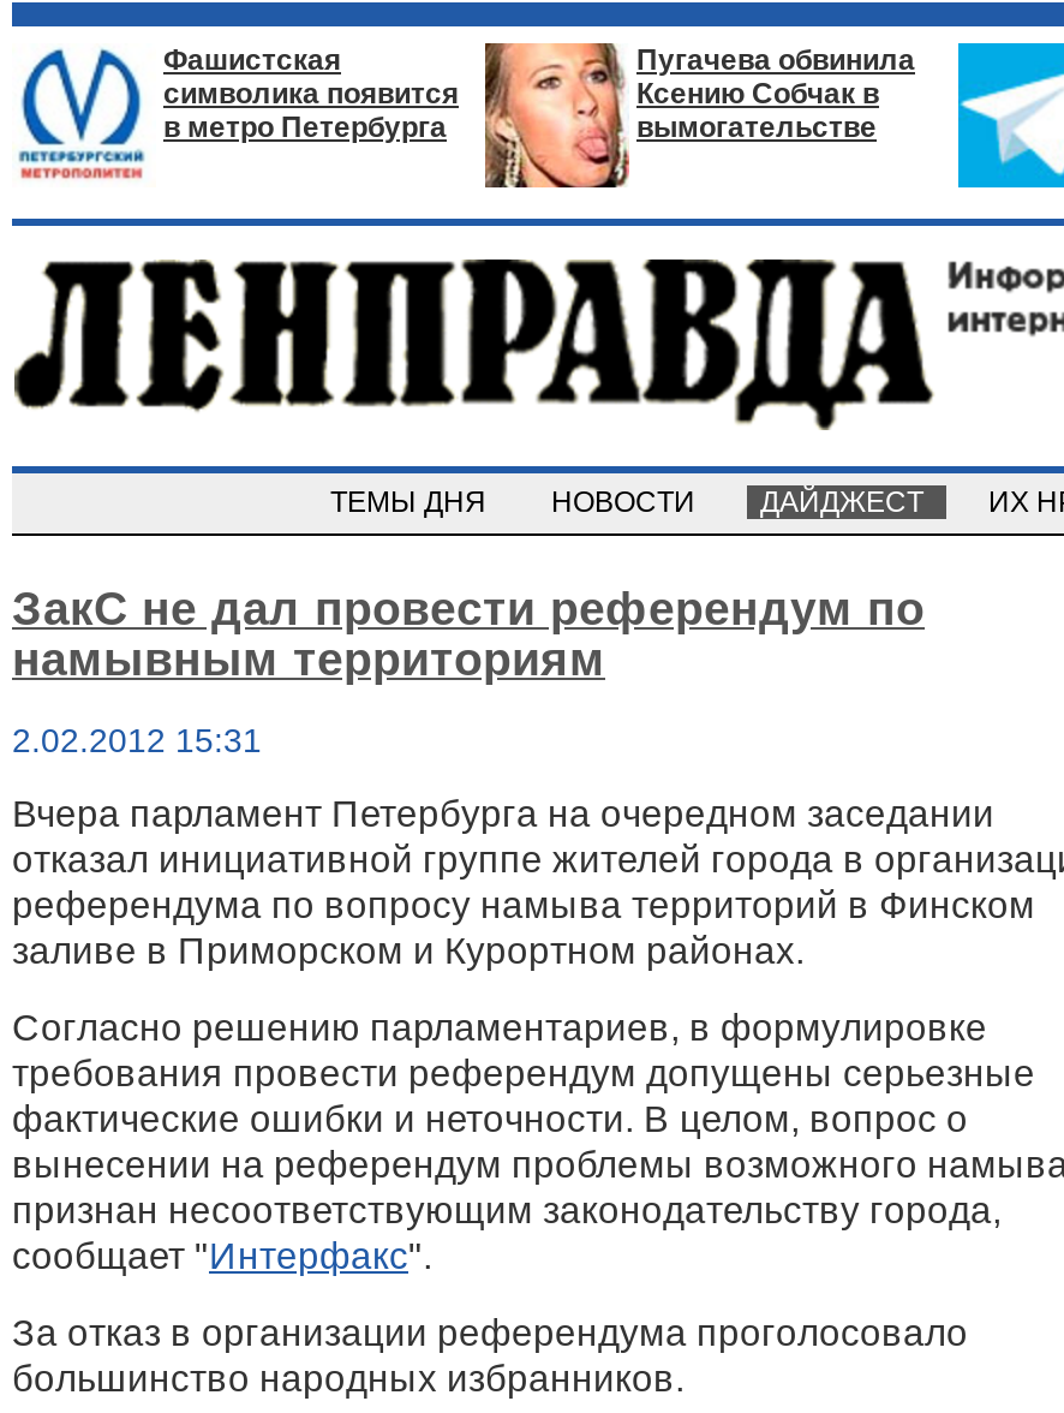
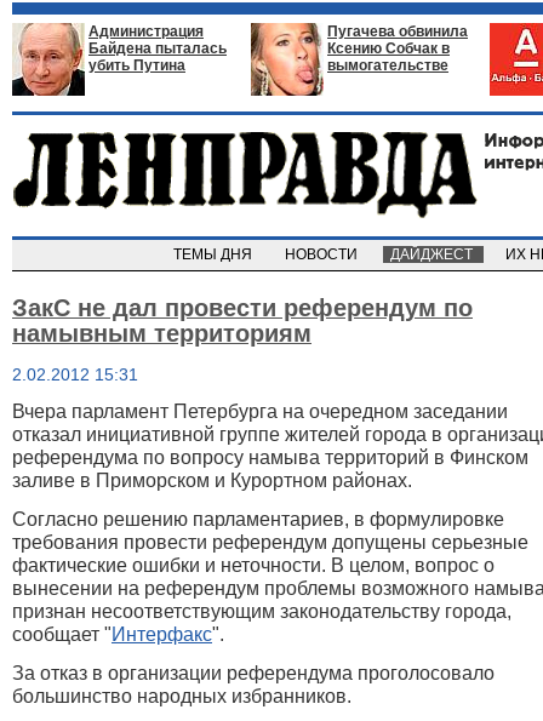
- [image]
- Фашистская
- символика появится
- в метро Петербурга
+ [image]
+ Администрация
+ Байдена пыталась
+ убить Путина

- [image]
+ [image]
